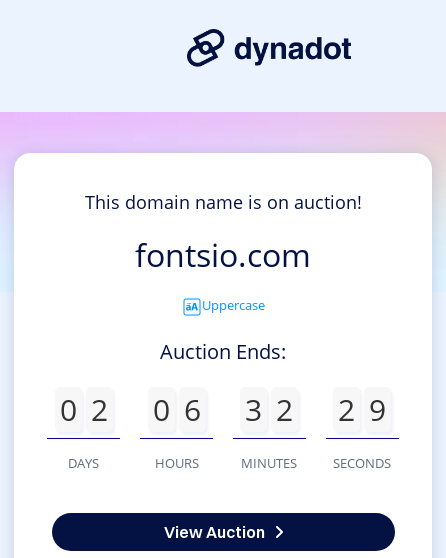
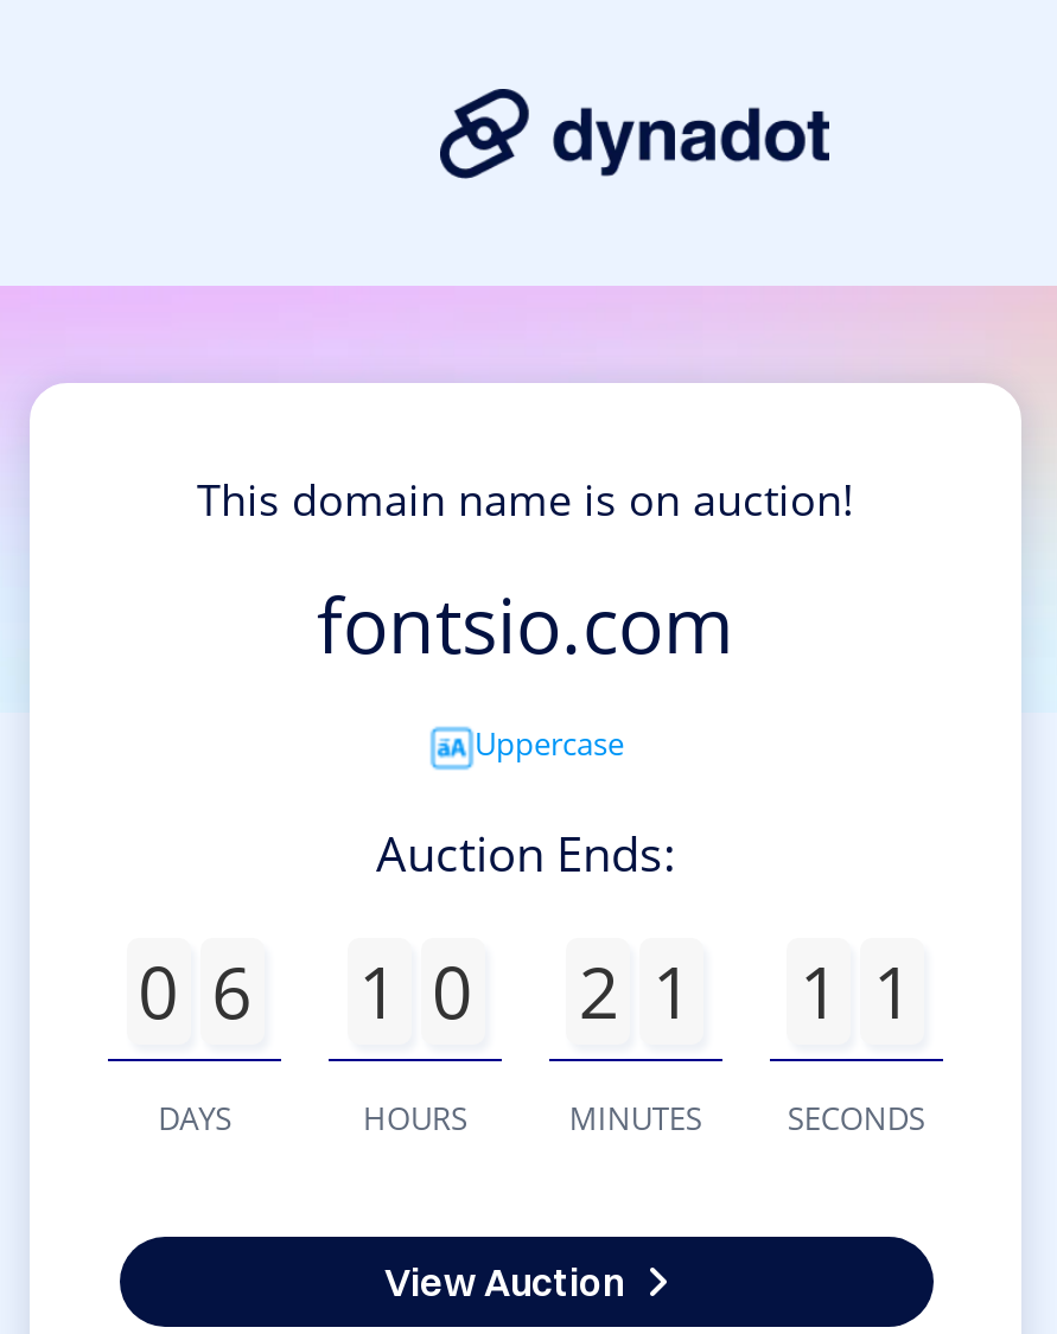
- 0 2
+ 0 6

- 0 6
+ 1 0

- 3 2
+ 2 1

- 2 9
+ 1 1
